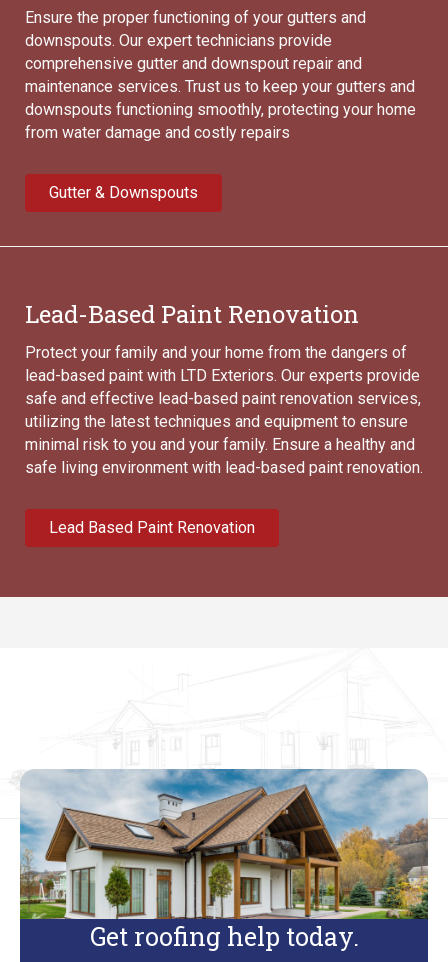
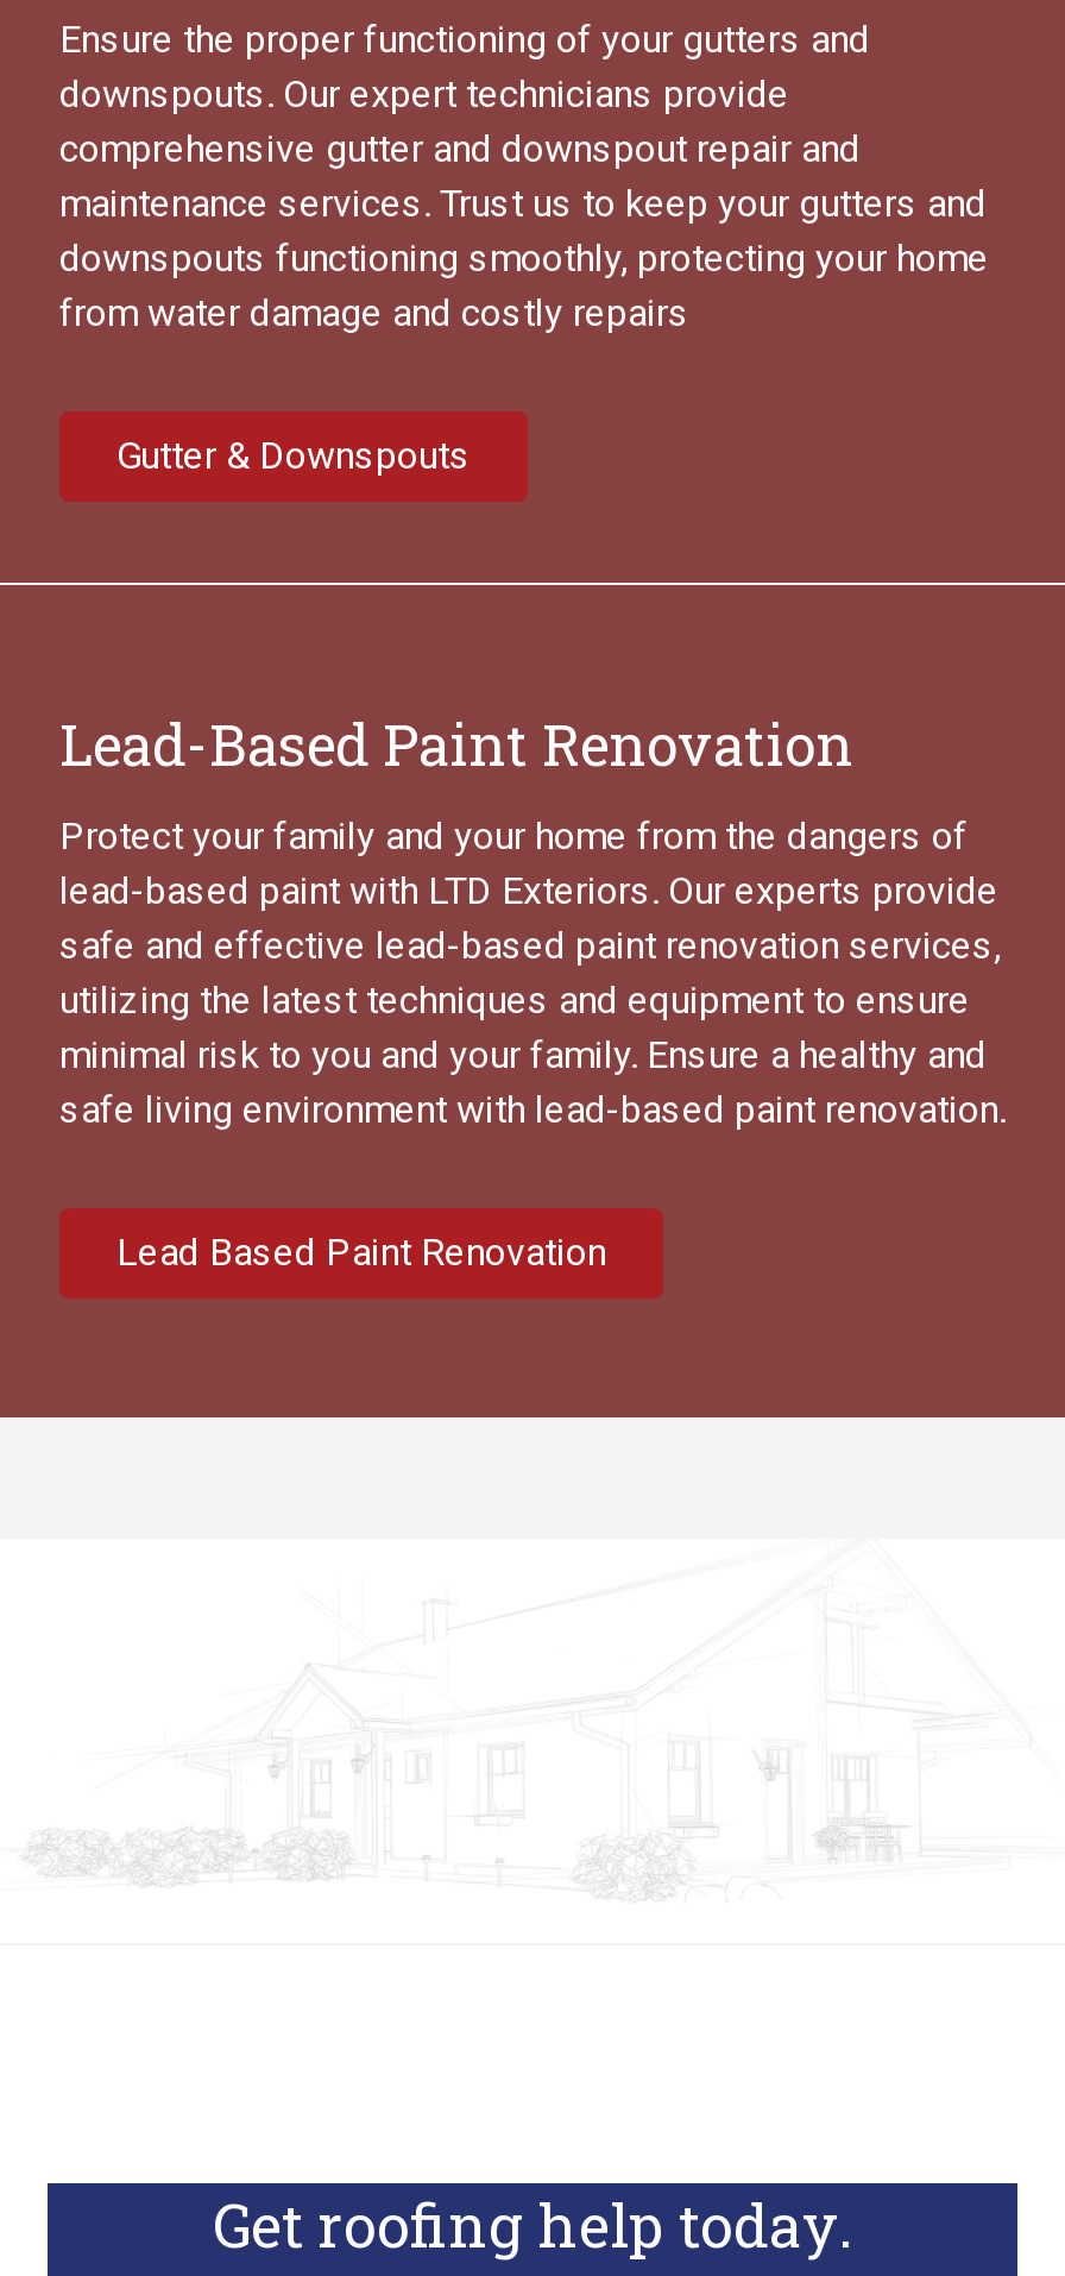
- [image]
